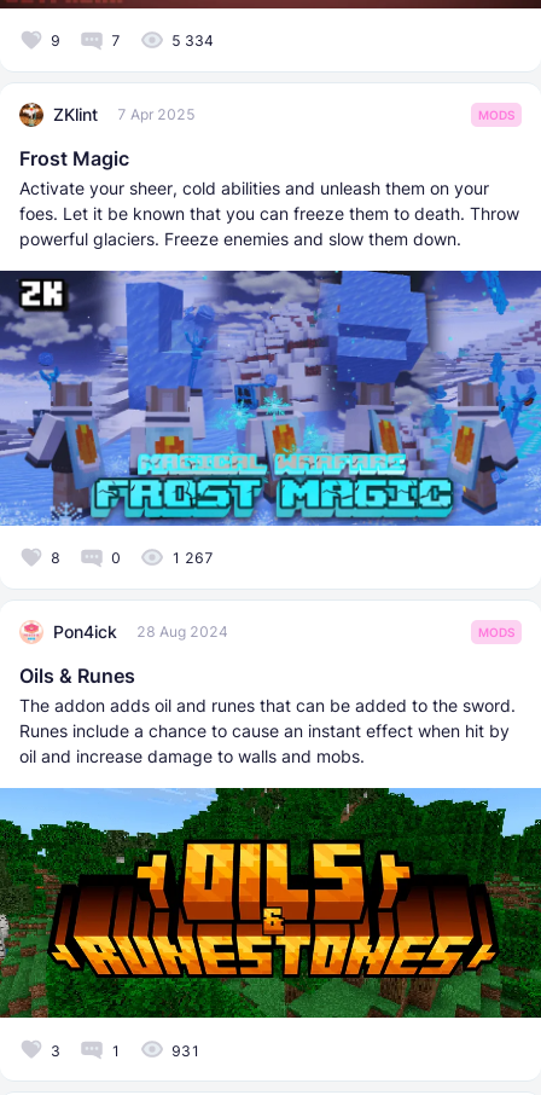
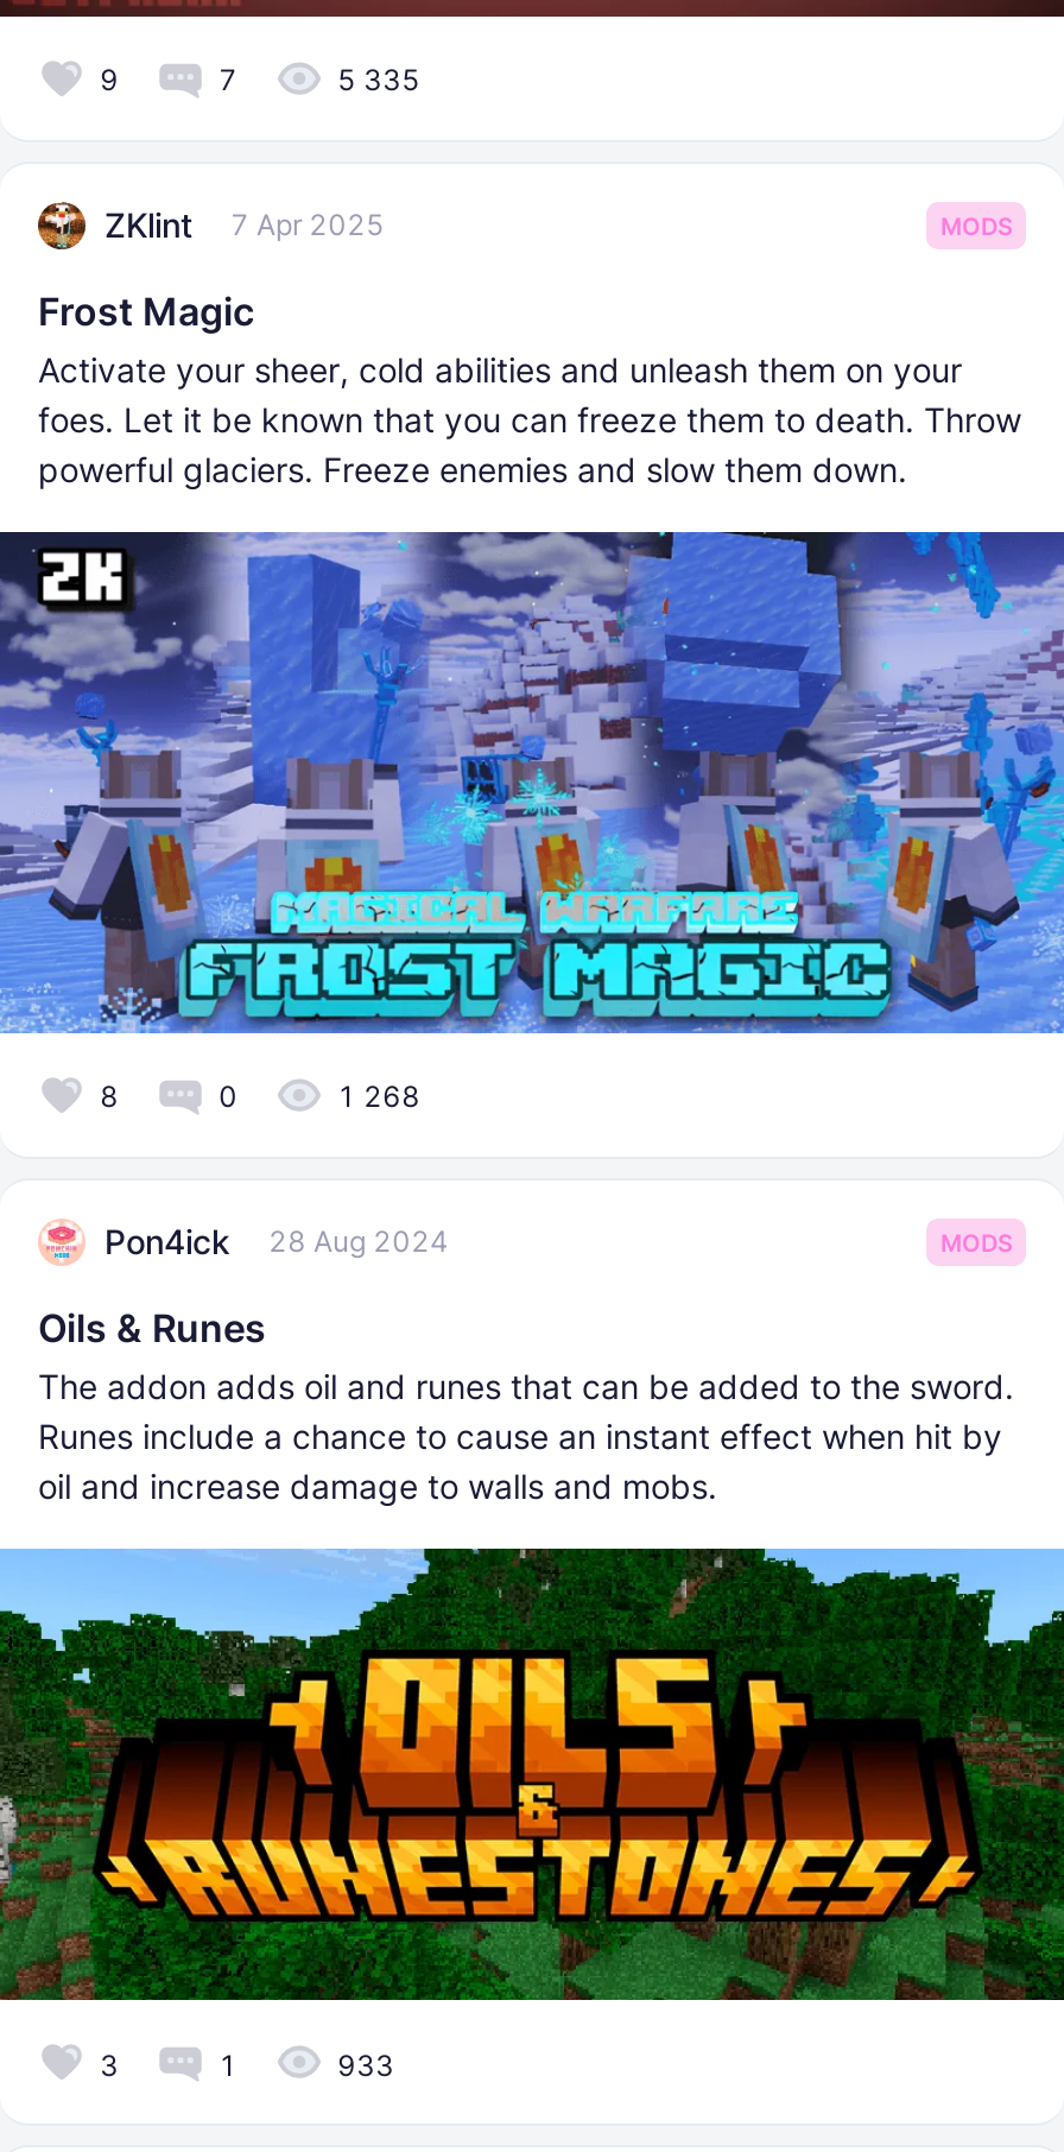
- 5 334
+ 5 335

- 1 267
+ 1 268

- 931
+ 933
